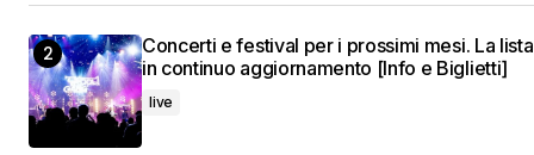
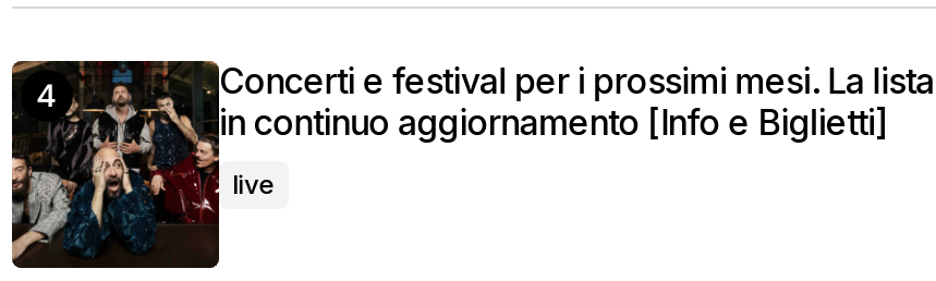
- [image]
+ [image]
